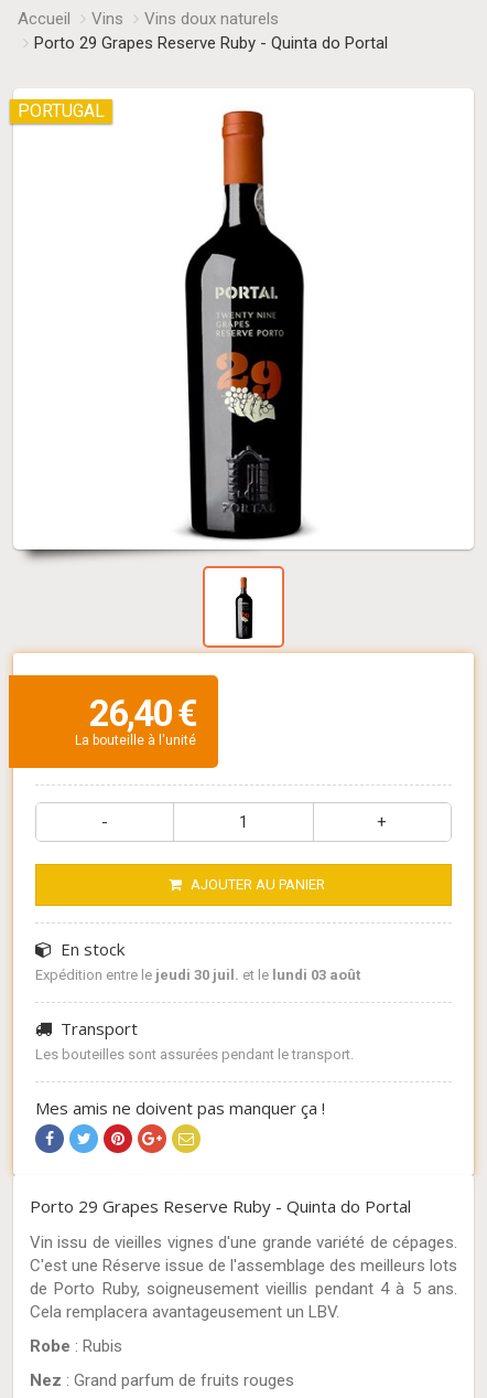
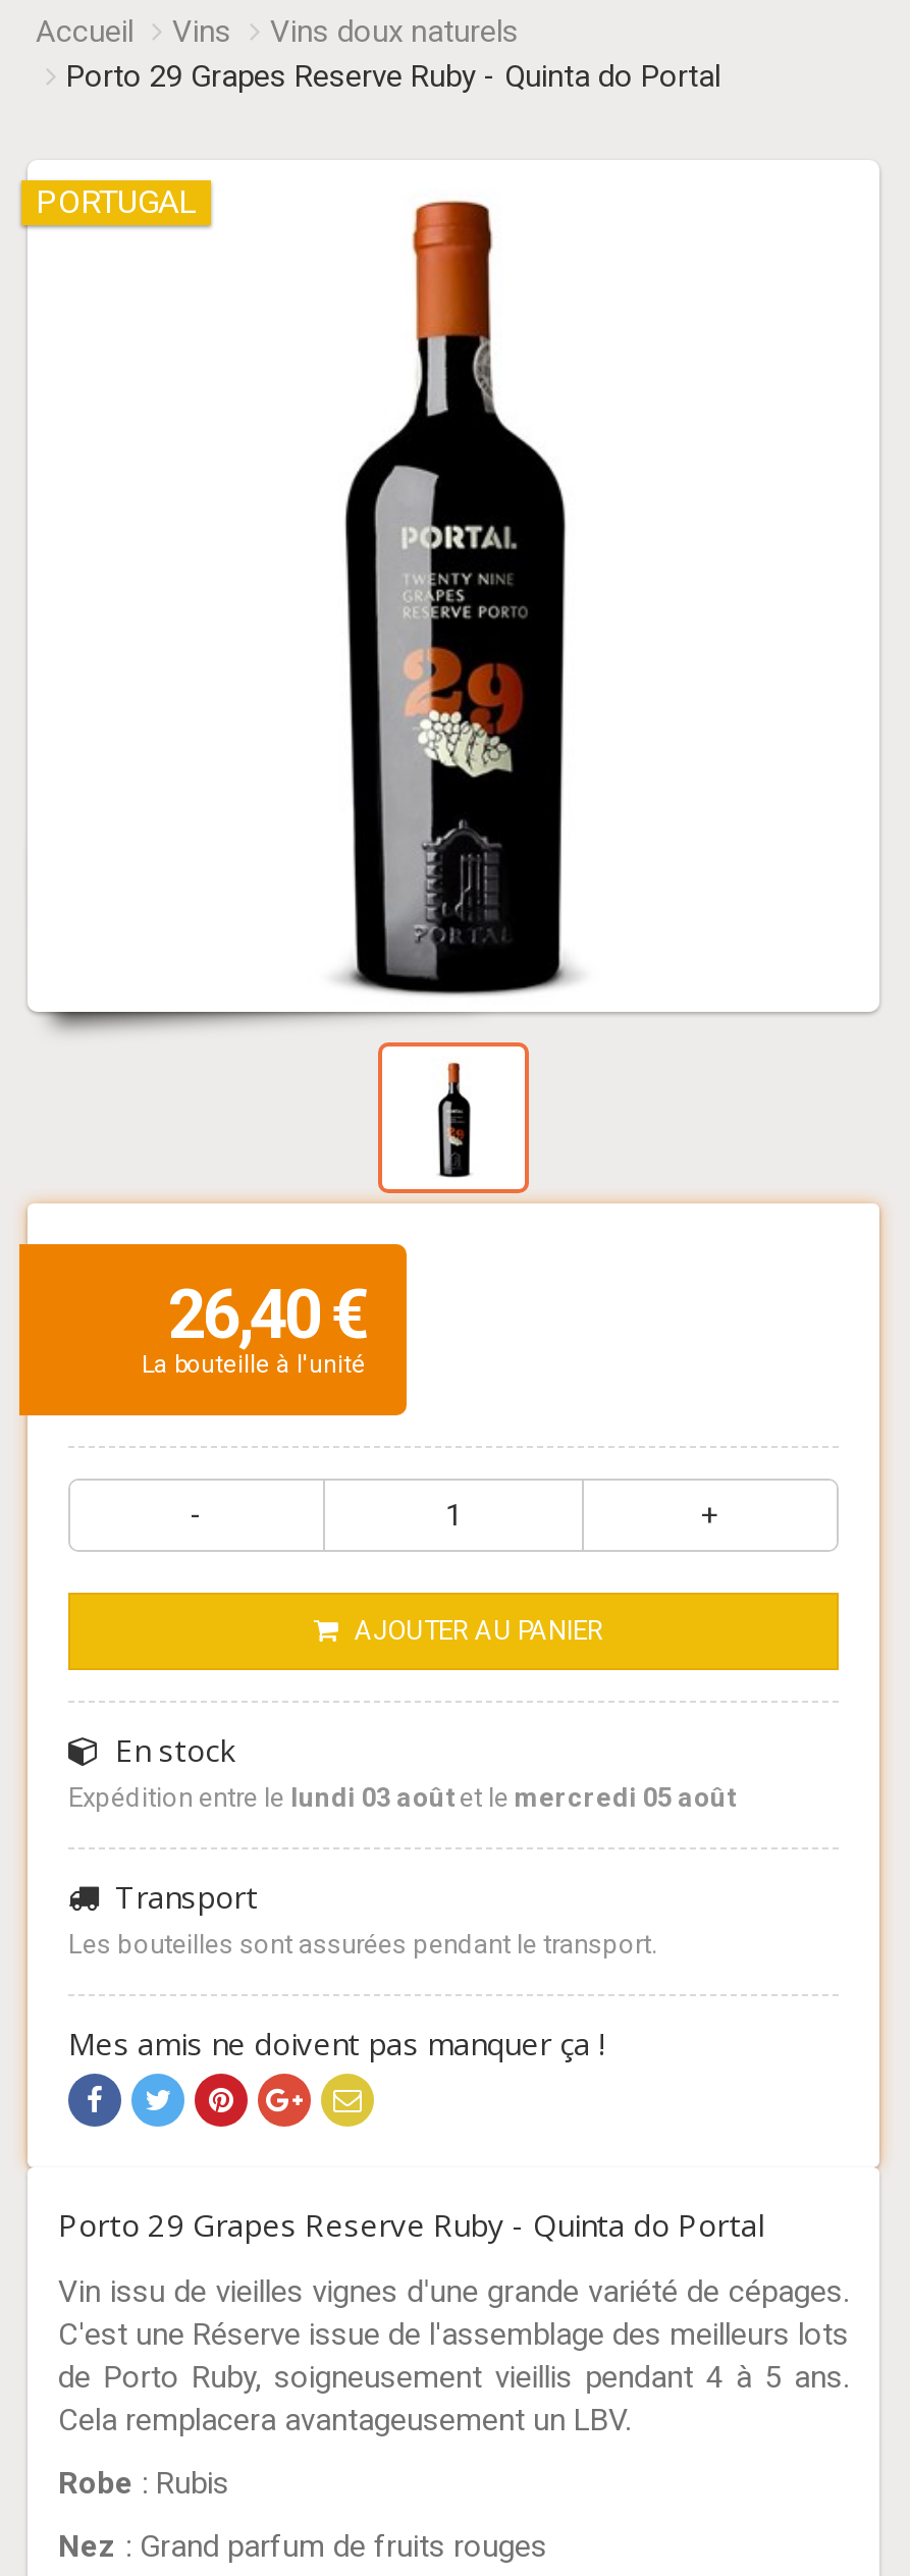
- Expédition entre le jeudi 30 juil. et le lundi 03 août
+ Expédition entre le lundi 03 août et le mercredi 05 août
